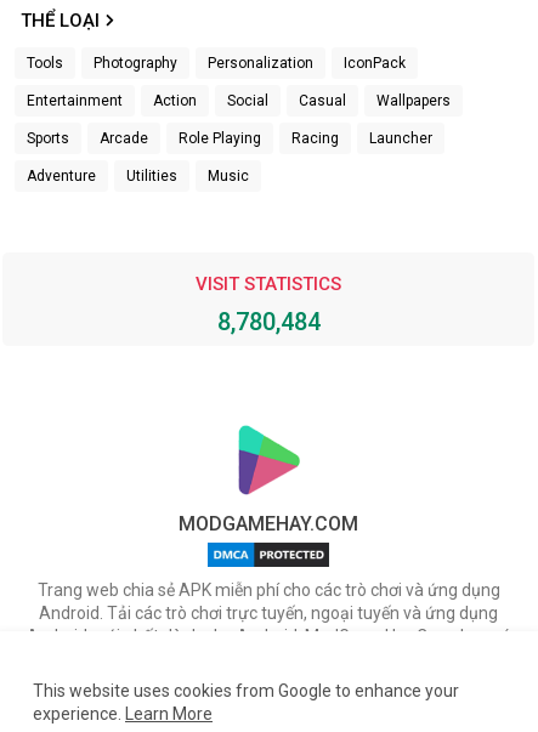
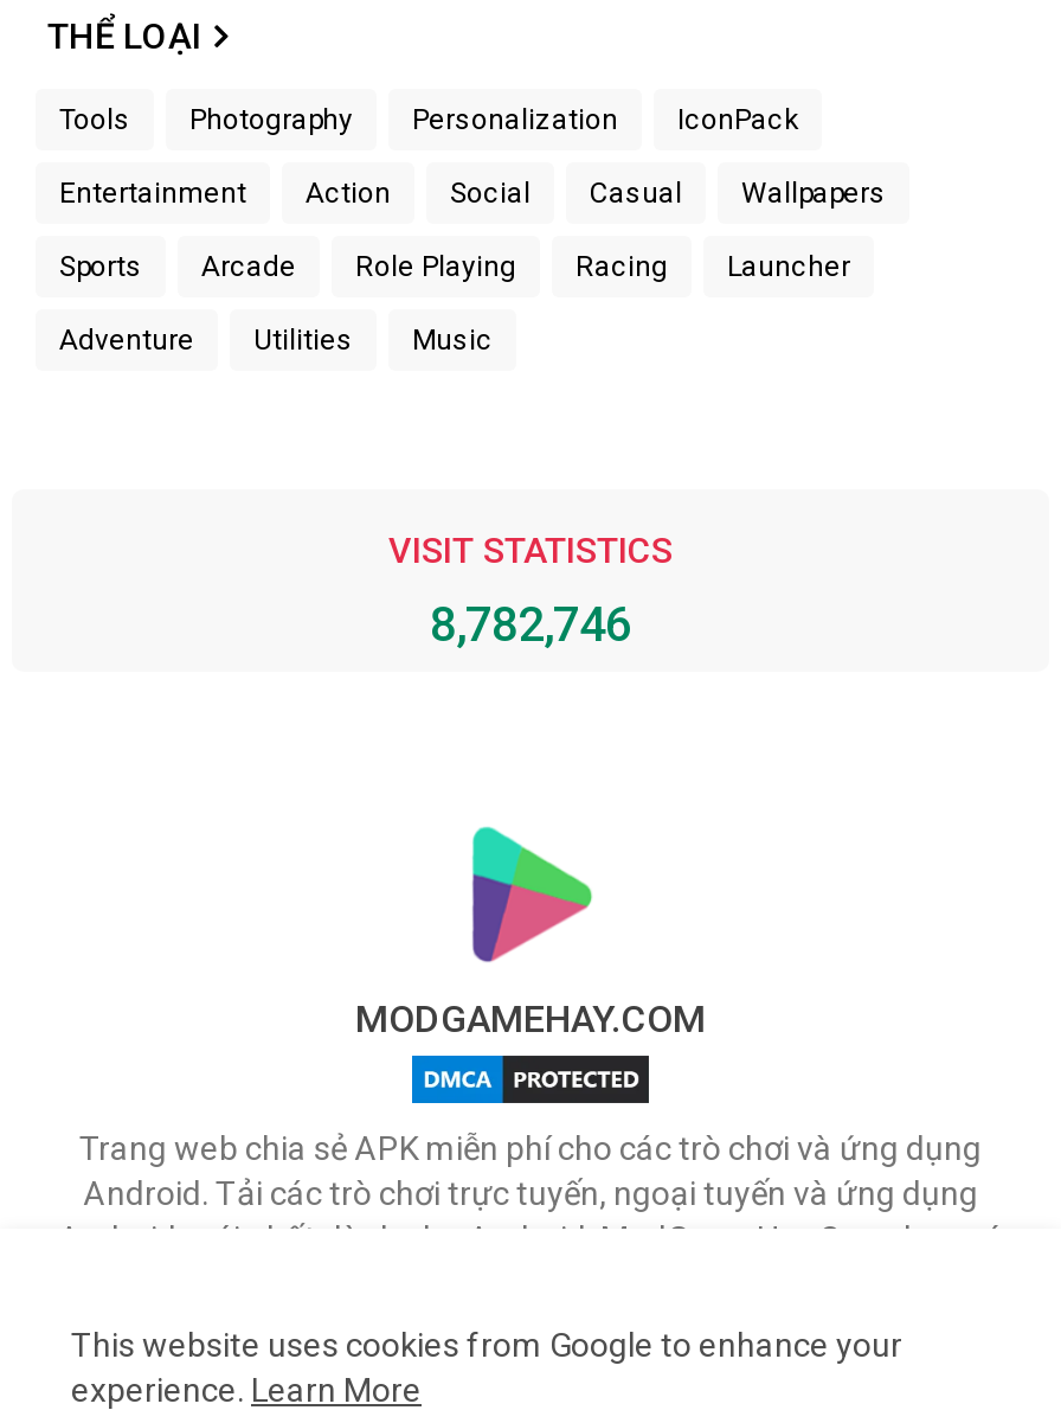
- 8,780,484
+ 8,782,746
